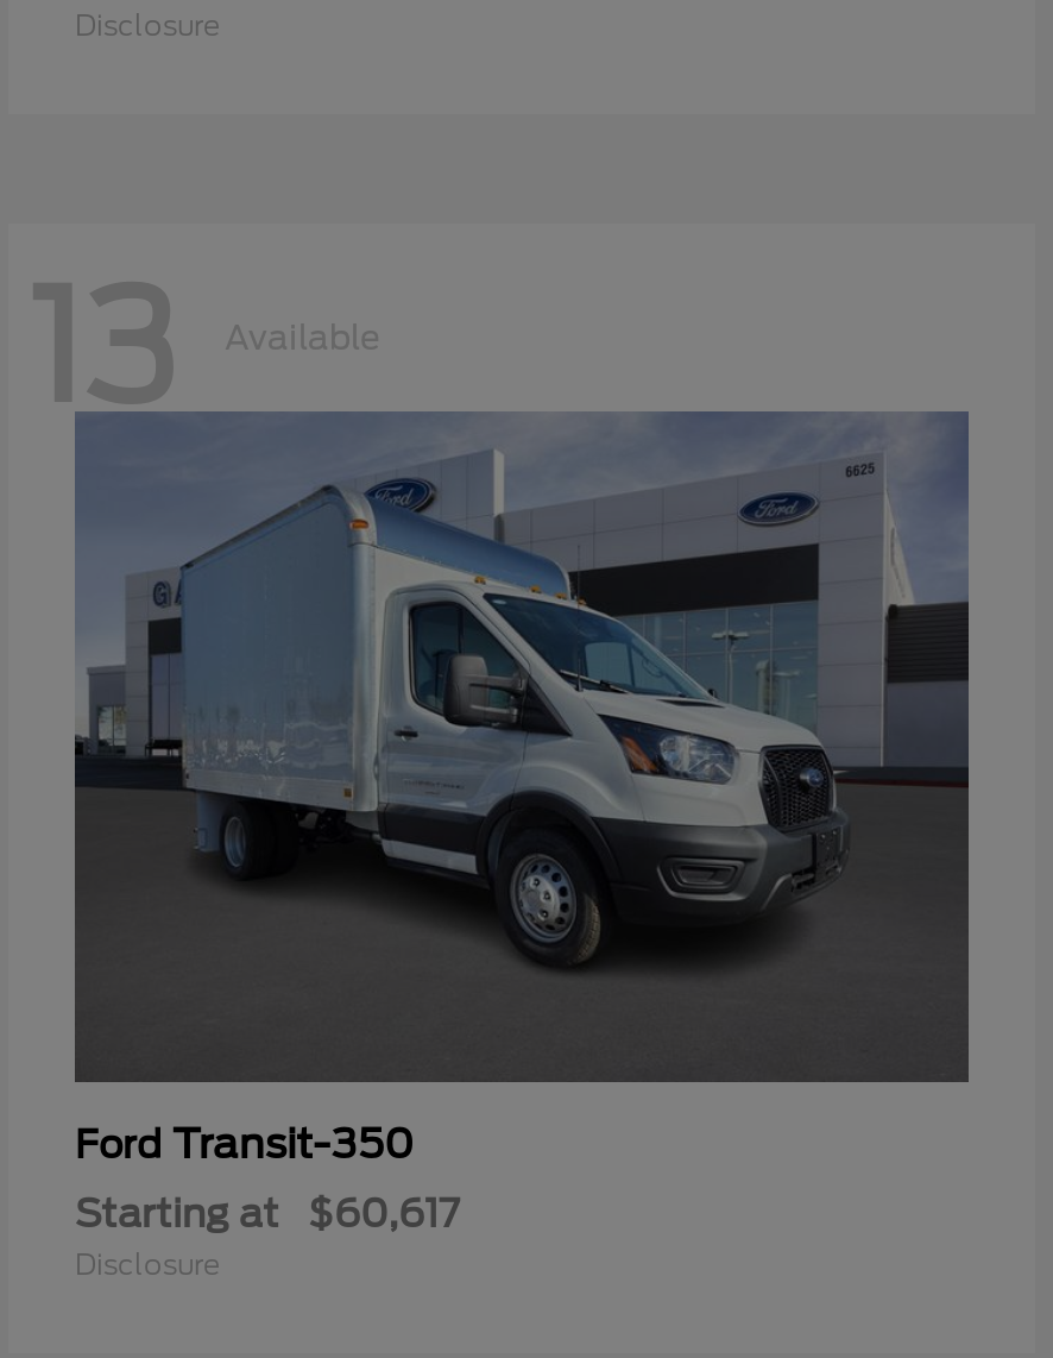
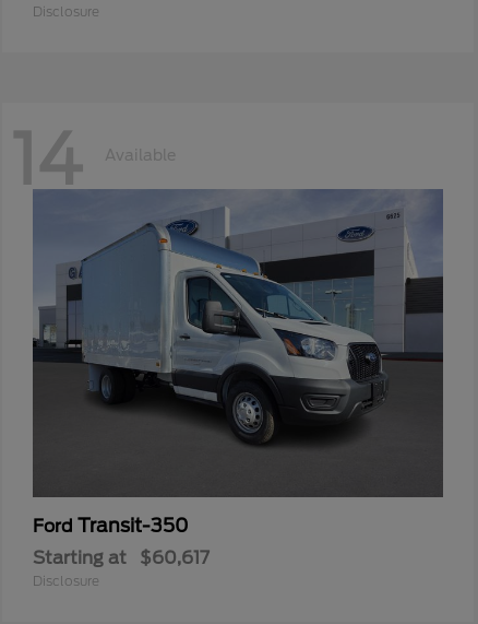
- 13
+ 14
